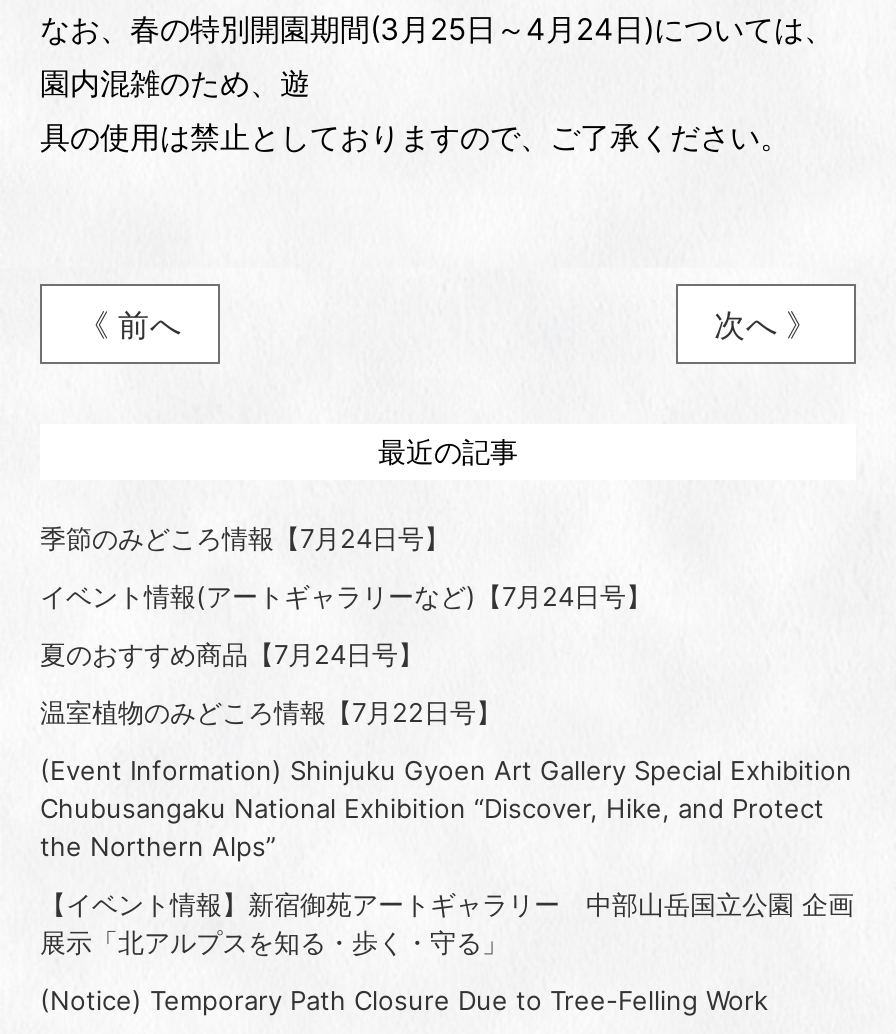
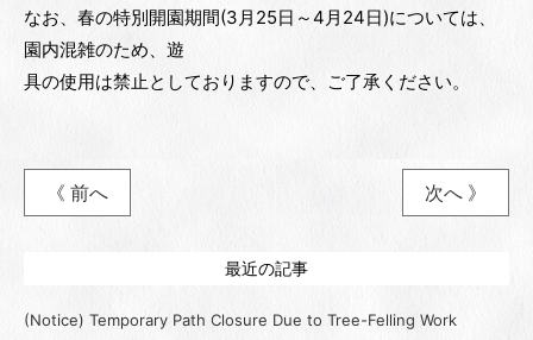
- 季節のみどころ情報【7月24日号】
- イベント情報(アートギャラリーなど)【7月24日号】
- 夏のおすすめ商品【7月24日号】
- 温室植物のみどころ情報【7月22日号】
- (Event Information) Shinjuku Gyoen Art Gallery Special Exhibition
- Chubusangaku National Exhibition “Discover, Hike, and Protect
- the Northern Alps”
- 【イベント情報】新宿御苑アートギャラリー 中部山岳国立公園 企画
- 展示「北アルプスを知る・歩く・守る」
